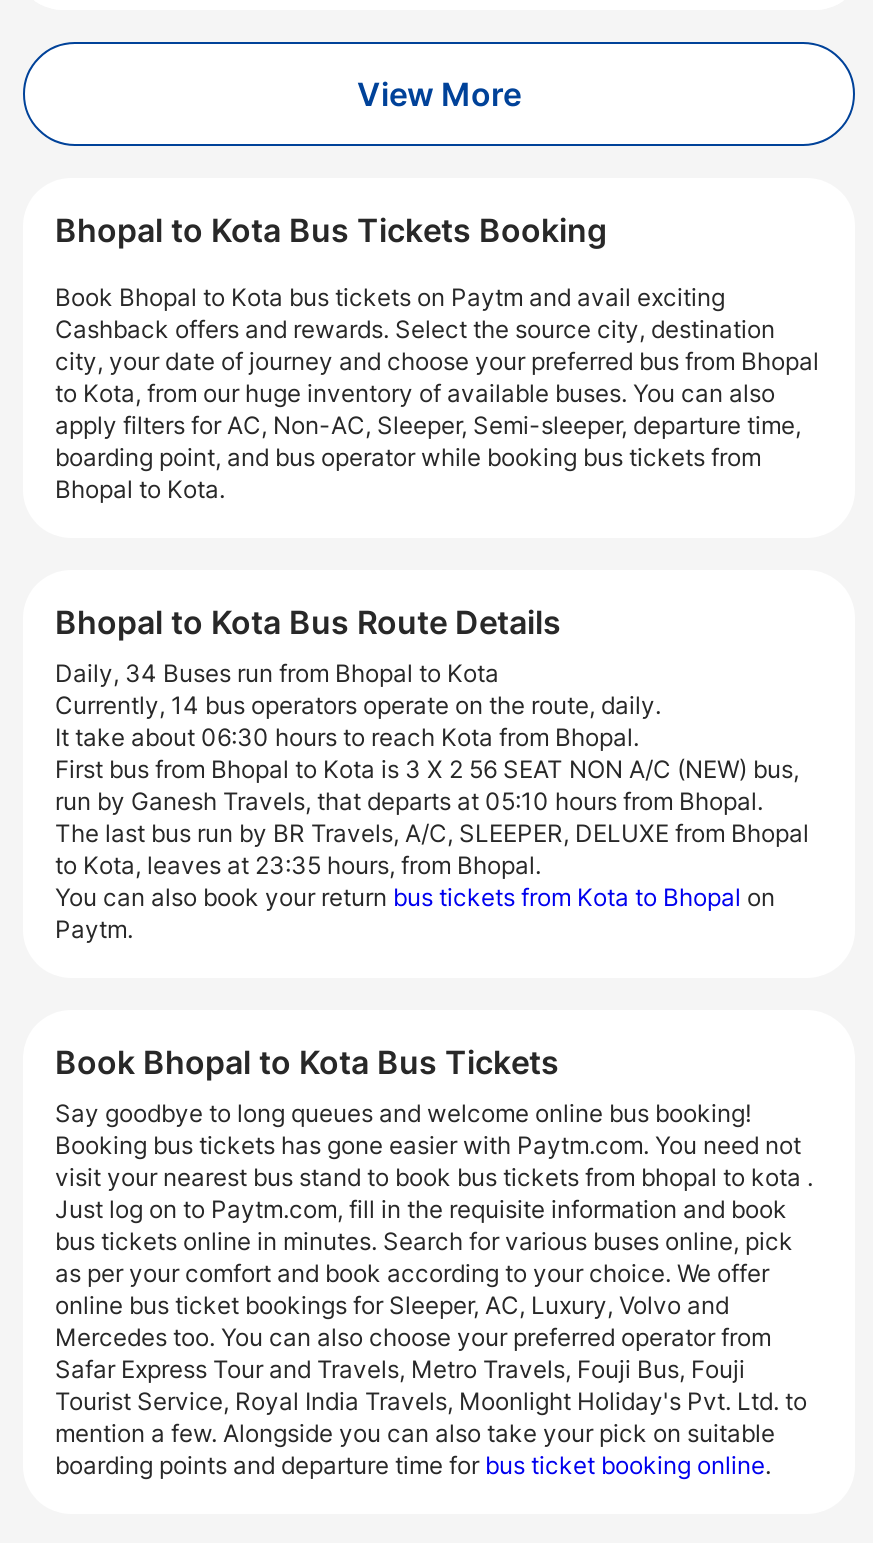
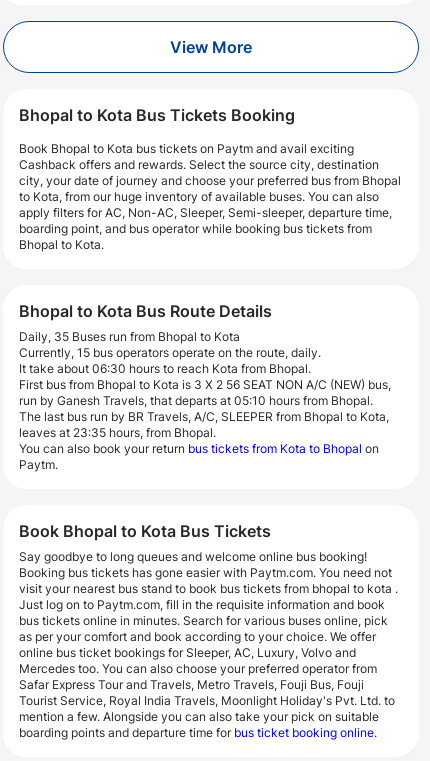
- Daily, 34 Buses run from Bhopal to Kota
+ Daily, 35 Buses run from Bhopal to Kota

- Currently, 14 bus operators operate on the route, daily.
+ Currently, 15 bus operators operate on the route, daily.

- The last bus run by BR Travels, A/C, SLEEPER, DELUXE from Bhopal
- to Kota, leaves at 23:35 hours, from Bhopal.
+ The last bus run by BR Travels, A/C, SLEEPER from Bhopal to Kota,
+ leaves at 23:35 hours, from Bhopal.
